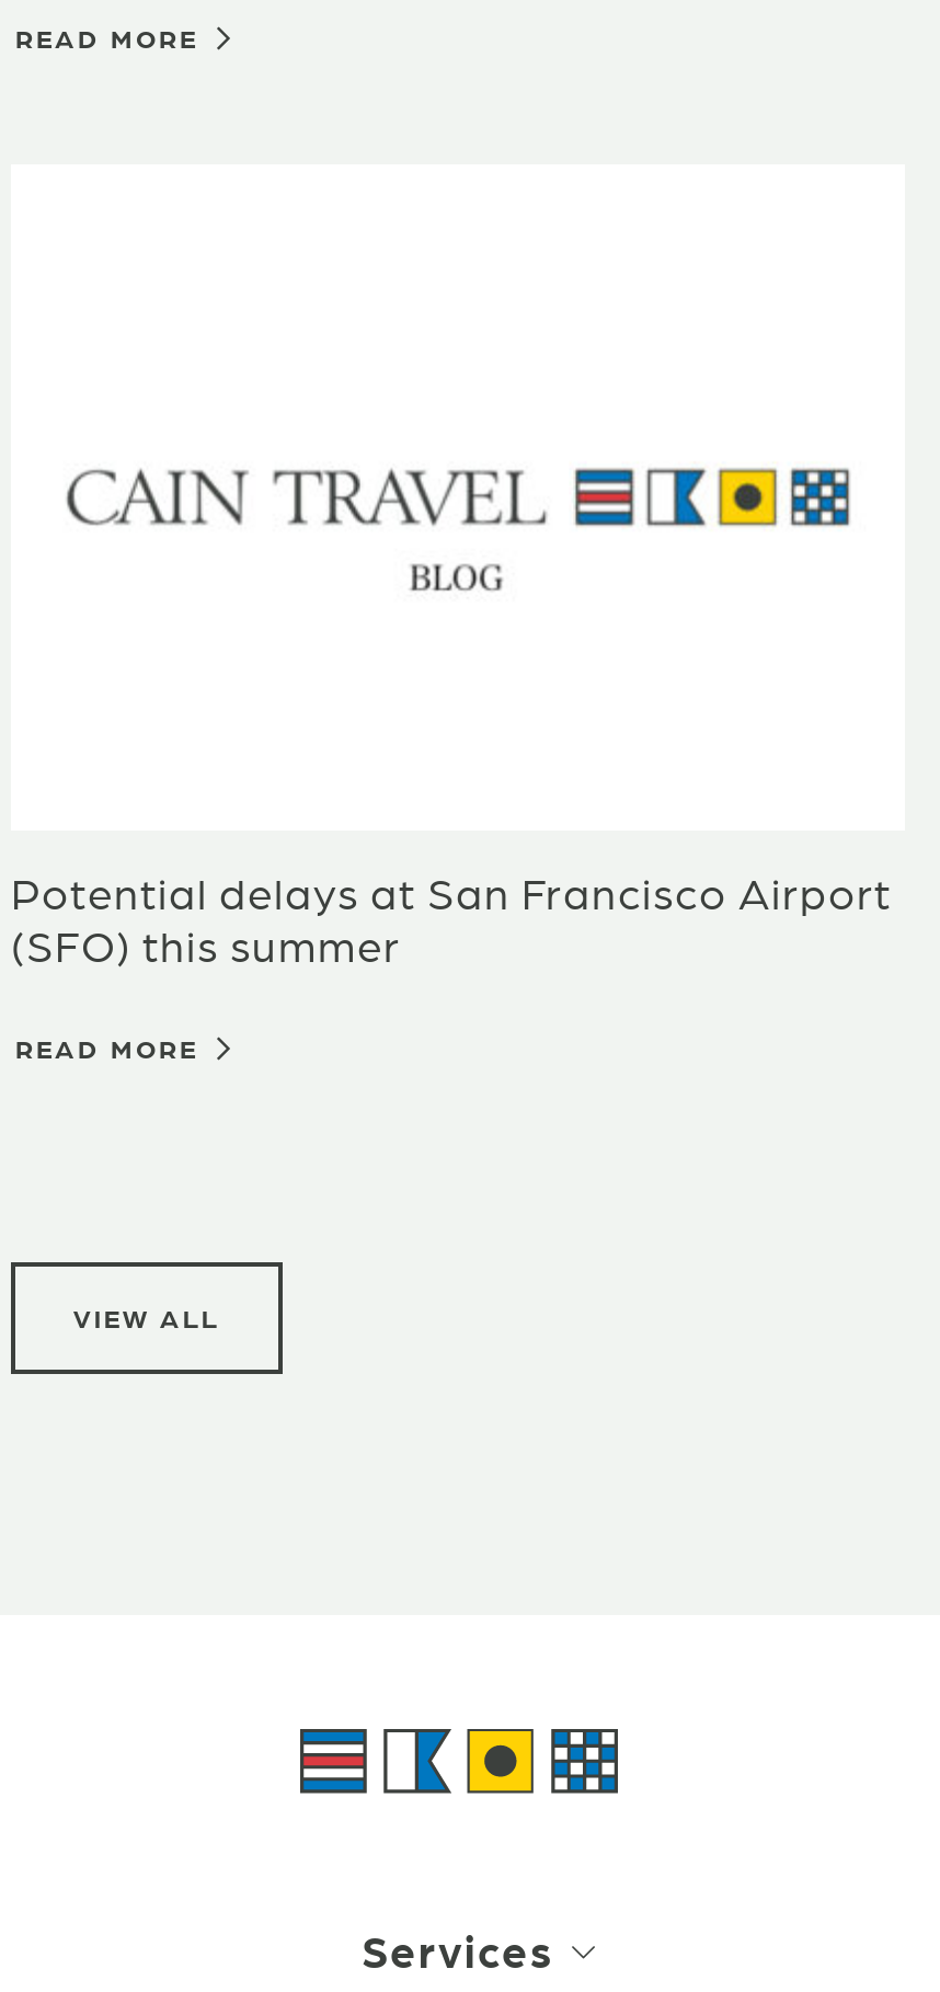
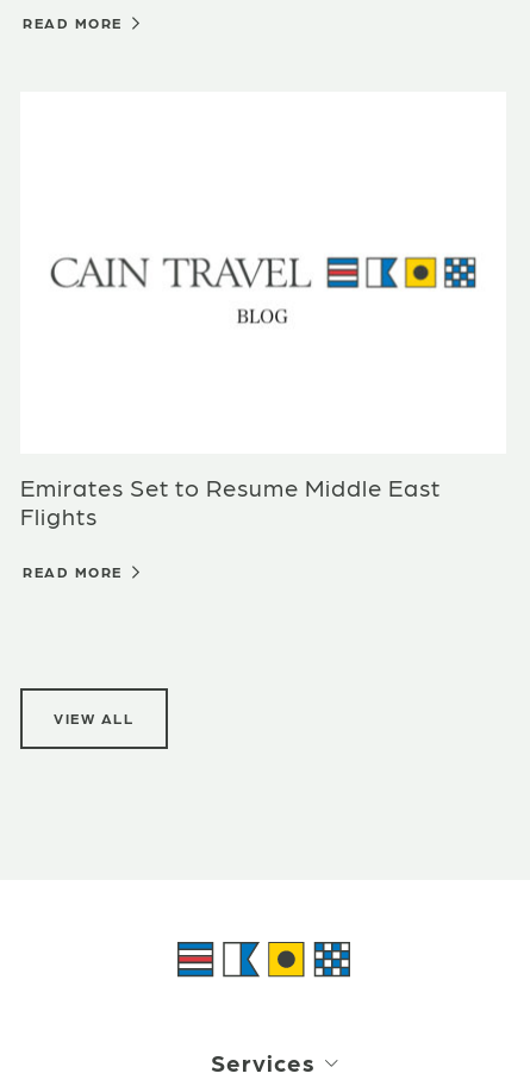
- Potential delays at San Francisco Airport
- (SFO) this summer
+ Emirates Set to Resume Middle East
+ Flights
